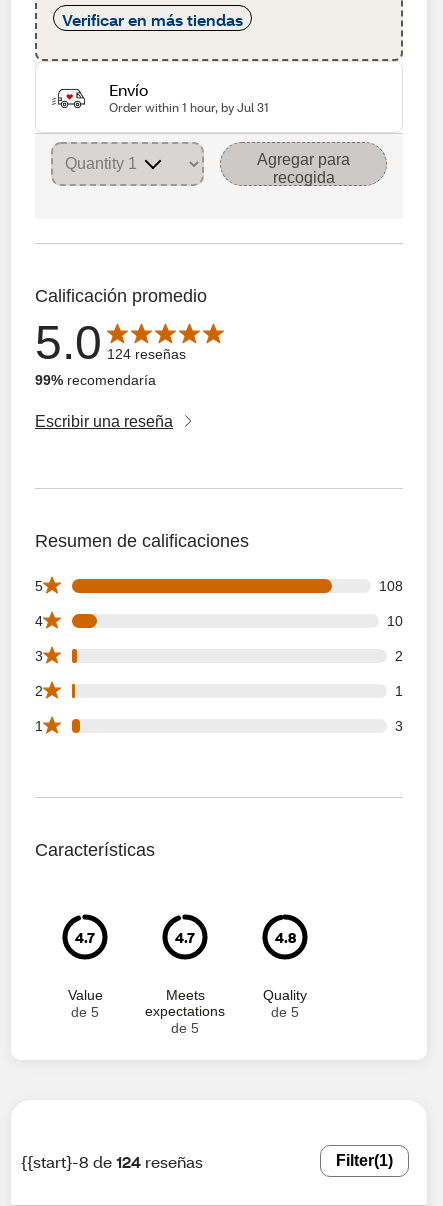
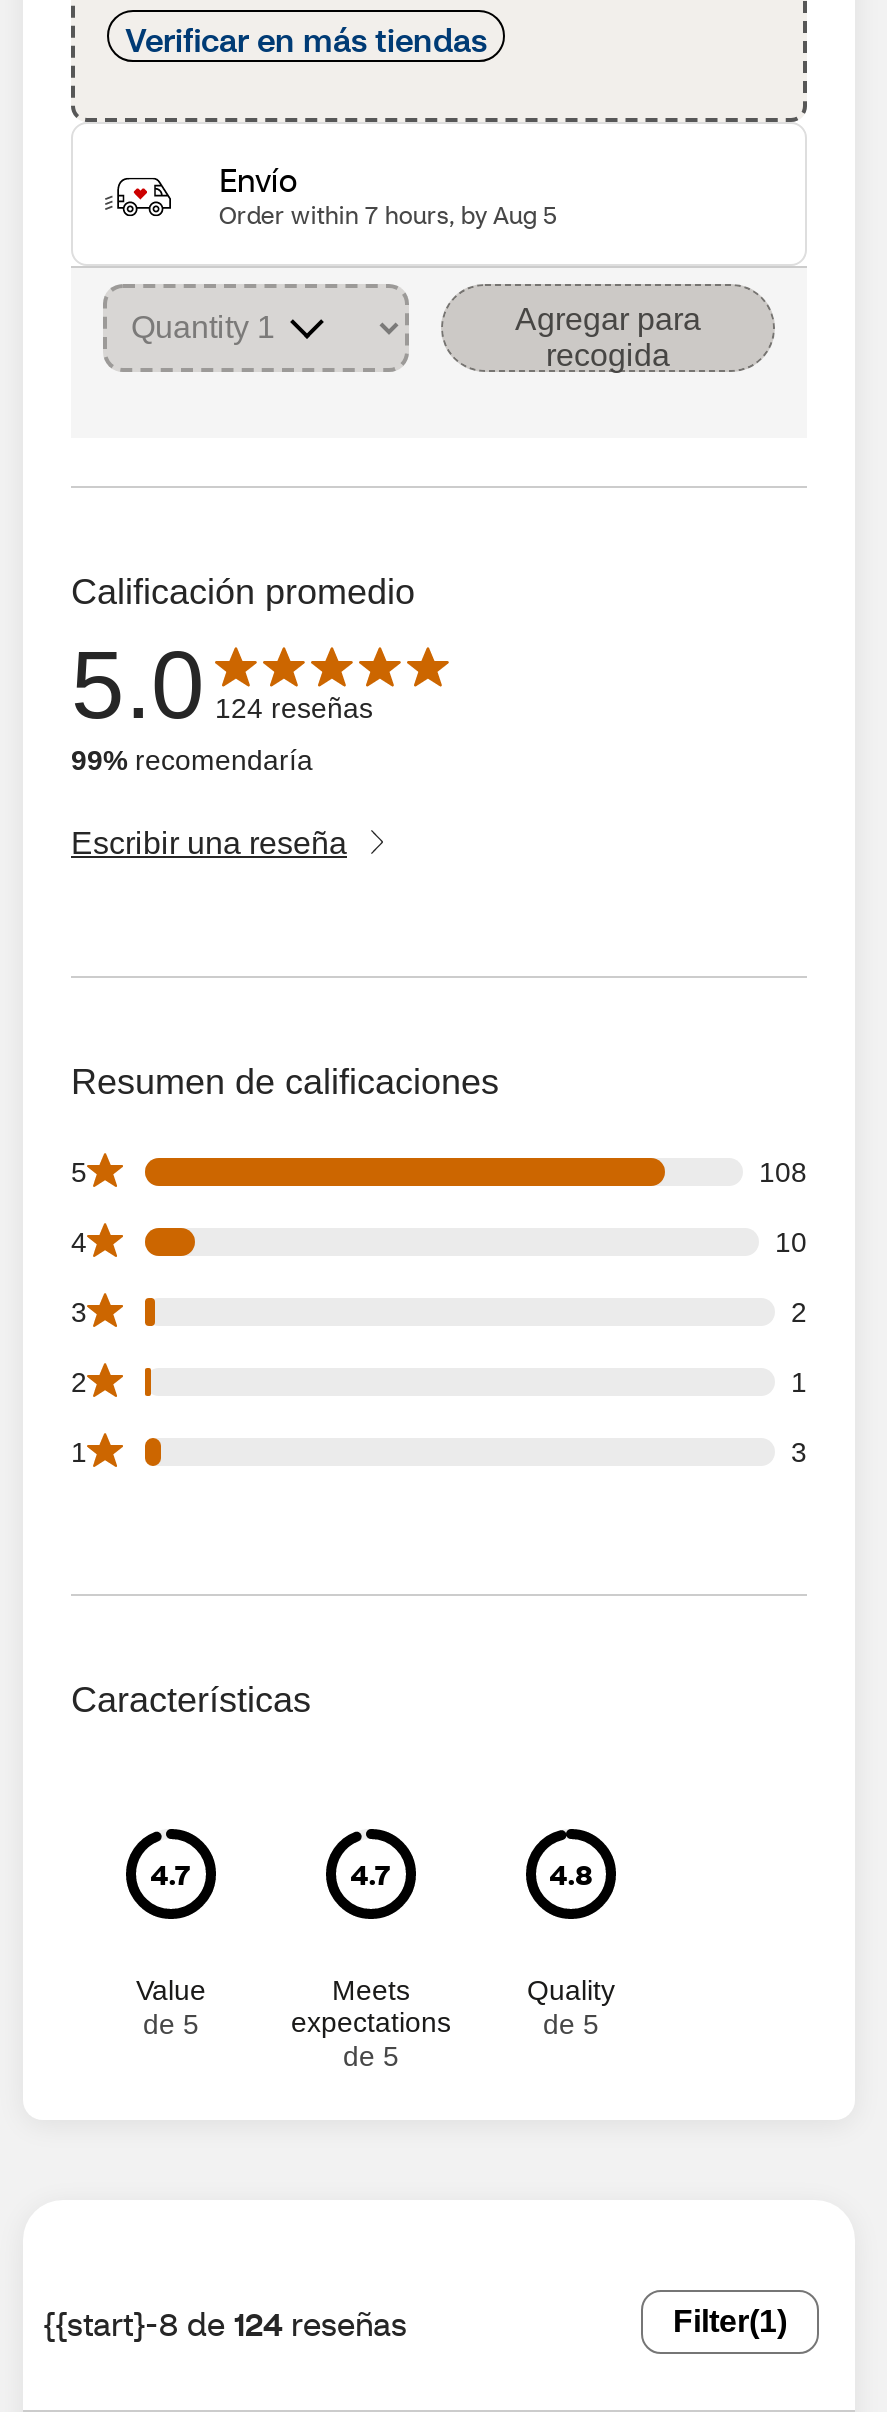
- Order within 1 hour, by Jul 31
+ Order within 7 hours, by Aug 5
